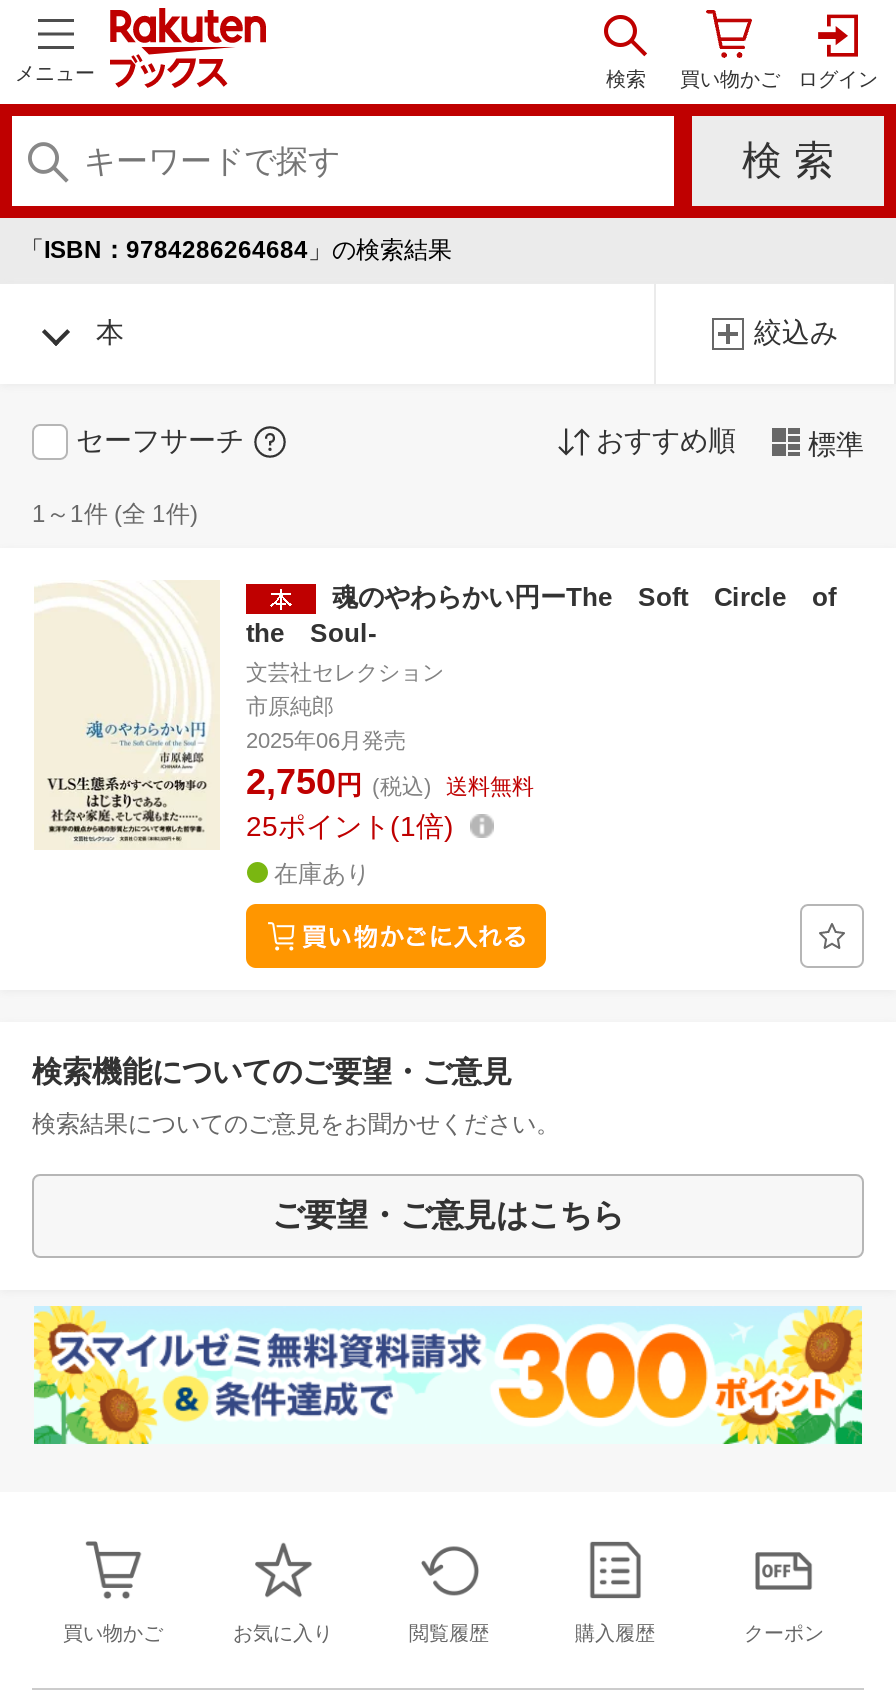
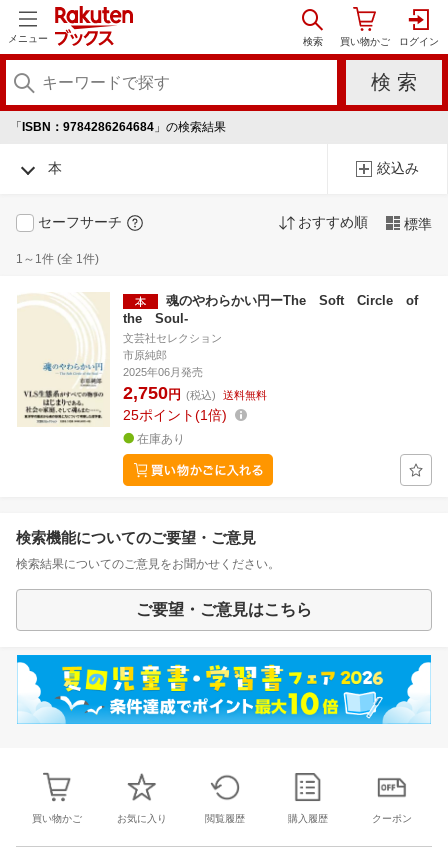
- [image]
+ [image]
